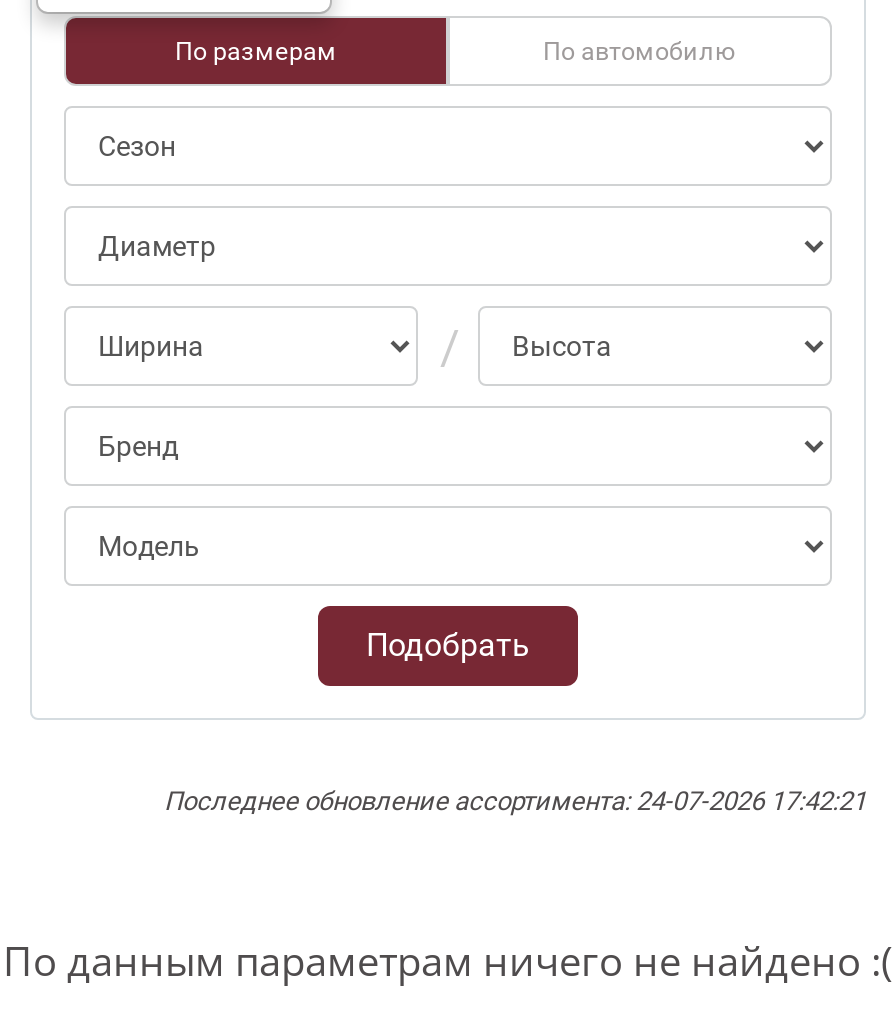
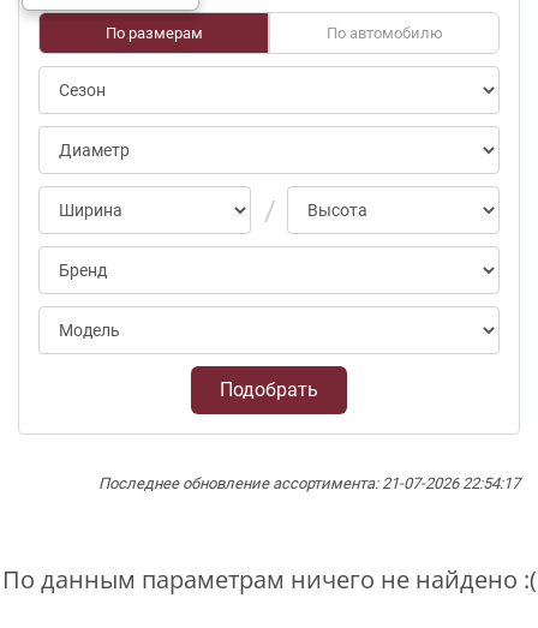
- Последнее обновление ассортимента: 24-07-2026 17:42:21
+ Последнее обновление ассортимента: 21-07-2026 22:54:17
